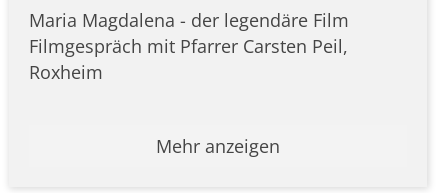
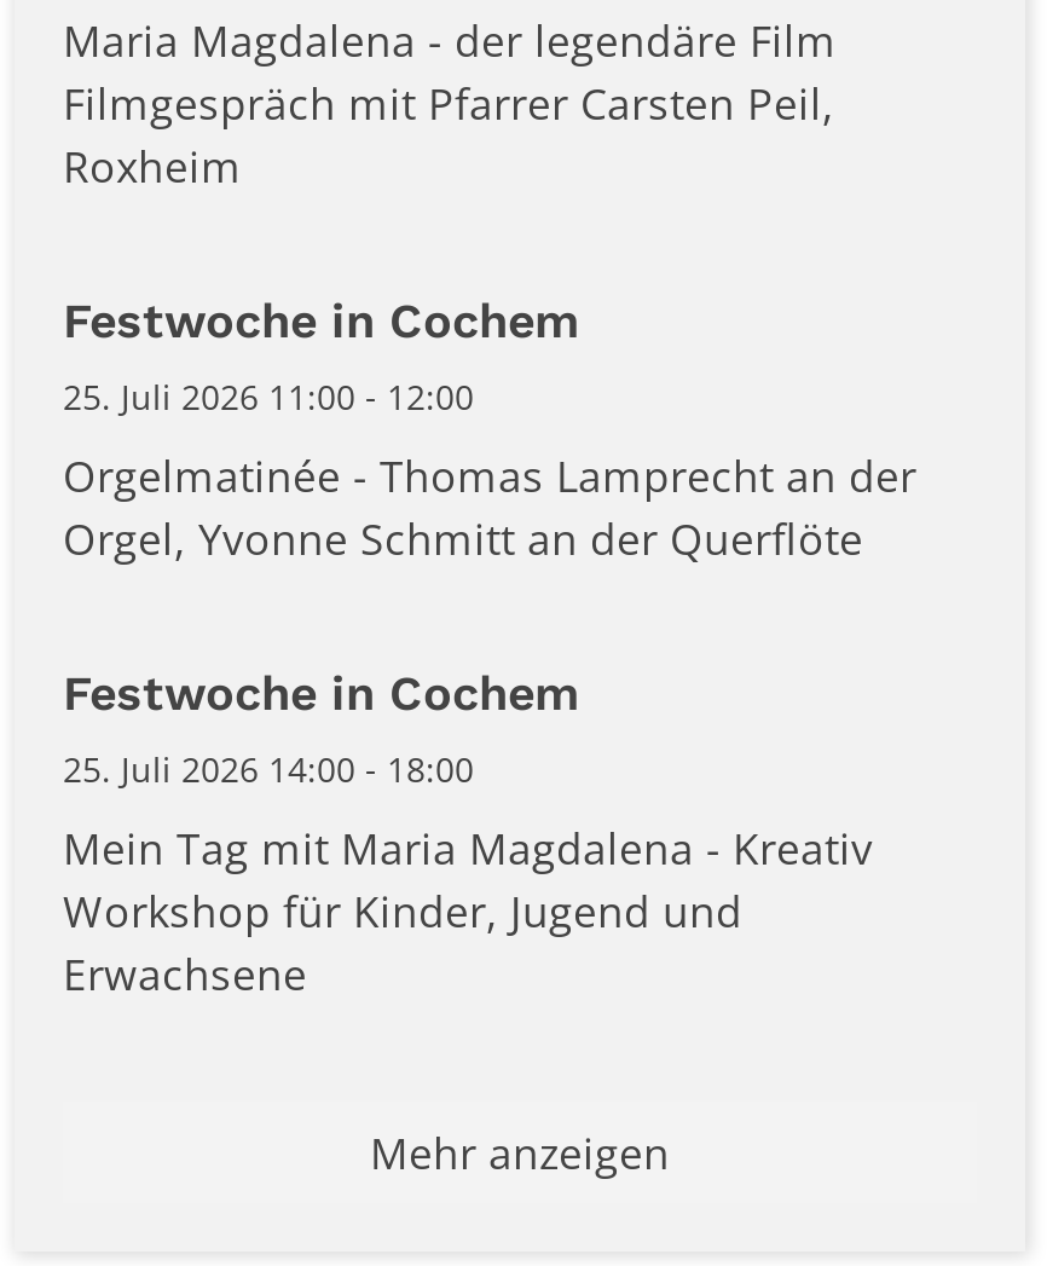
+ Festwoche in Cochem
+ 25. Juli 2026 11:00 - 12:00
+ Orgelmatinée - Thomas Lamprecht an der
+ Orgel, Yvonne Schmitt an der Querflöte
+ Festwoche in Cochem
+ 25. Juli 2026 14:00 - 18:00
+ Mein Tag mit Maria Magdalena - Kreativ
+ Workshop für Kinder, Jugend und
+ Erwachsene
